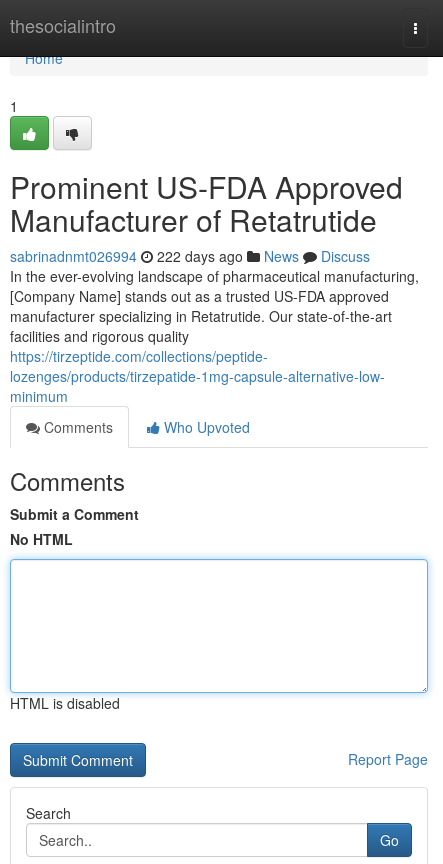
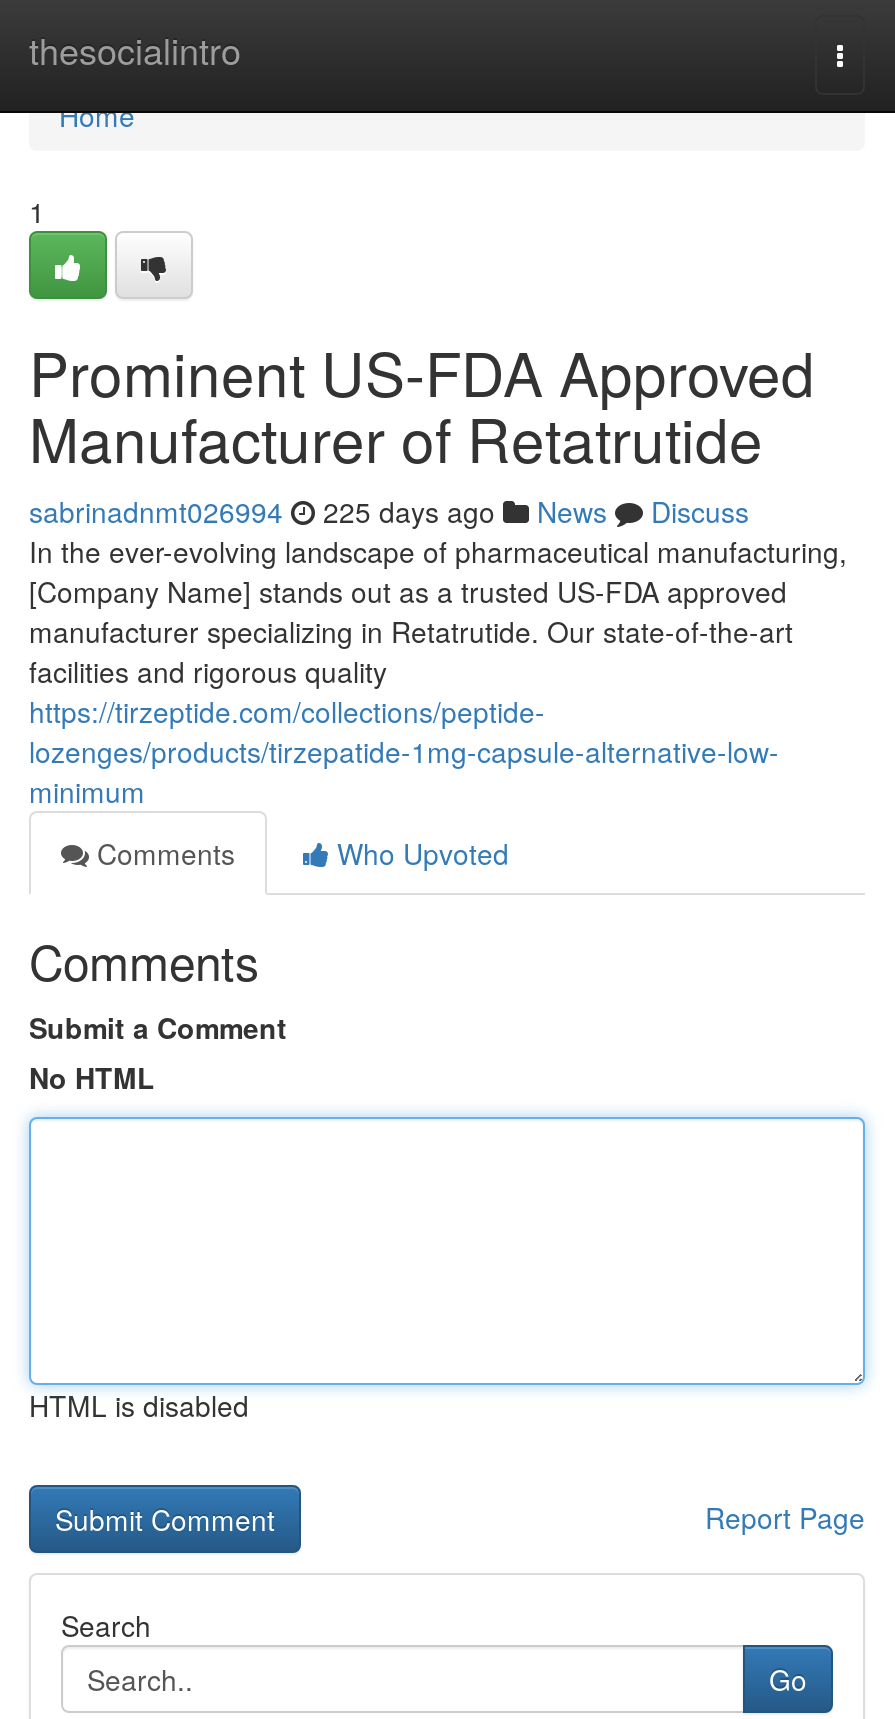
- sabrinadnmt026994 222 days ago News Discuss
+ sabrinadnmt026994 225 days ago News Discuss
